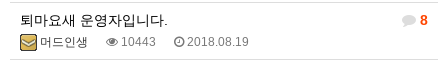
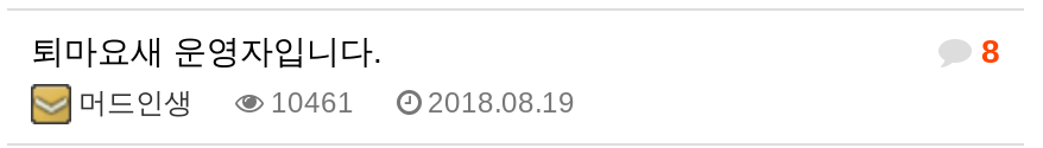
- 10443 2018.08.19
+ 10461 2018.08.19
